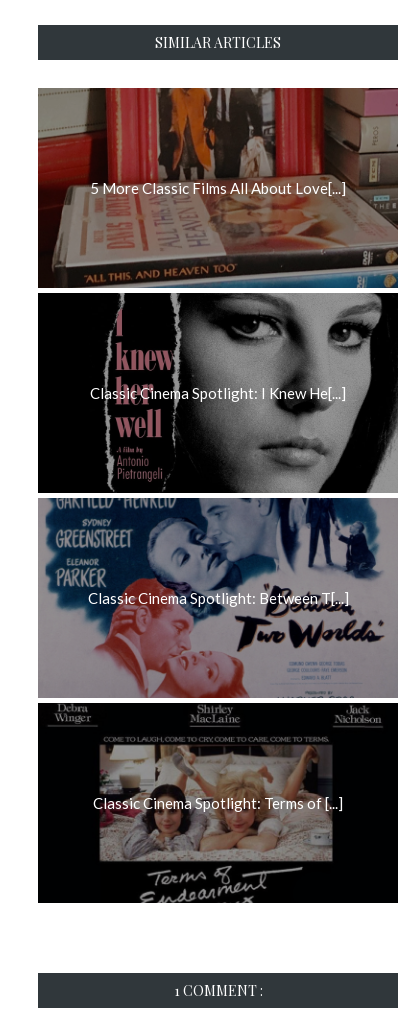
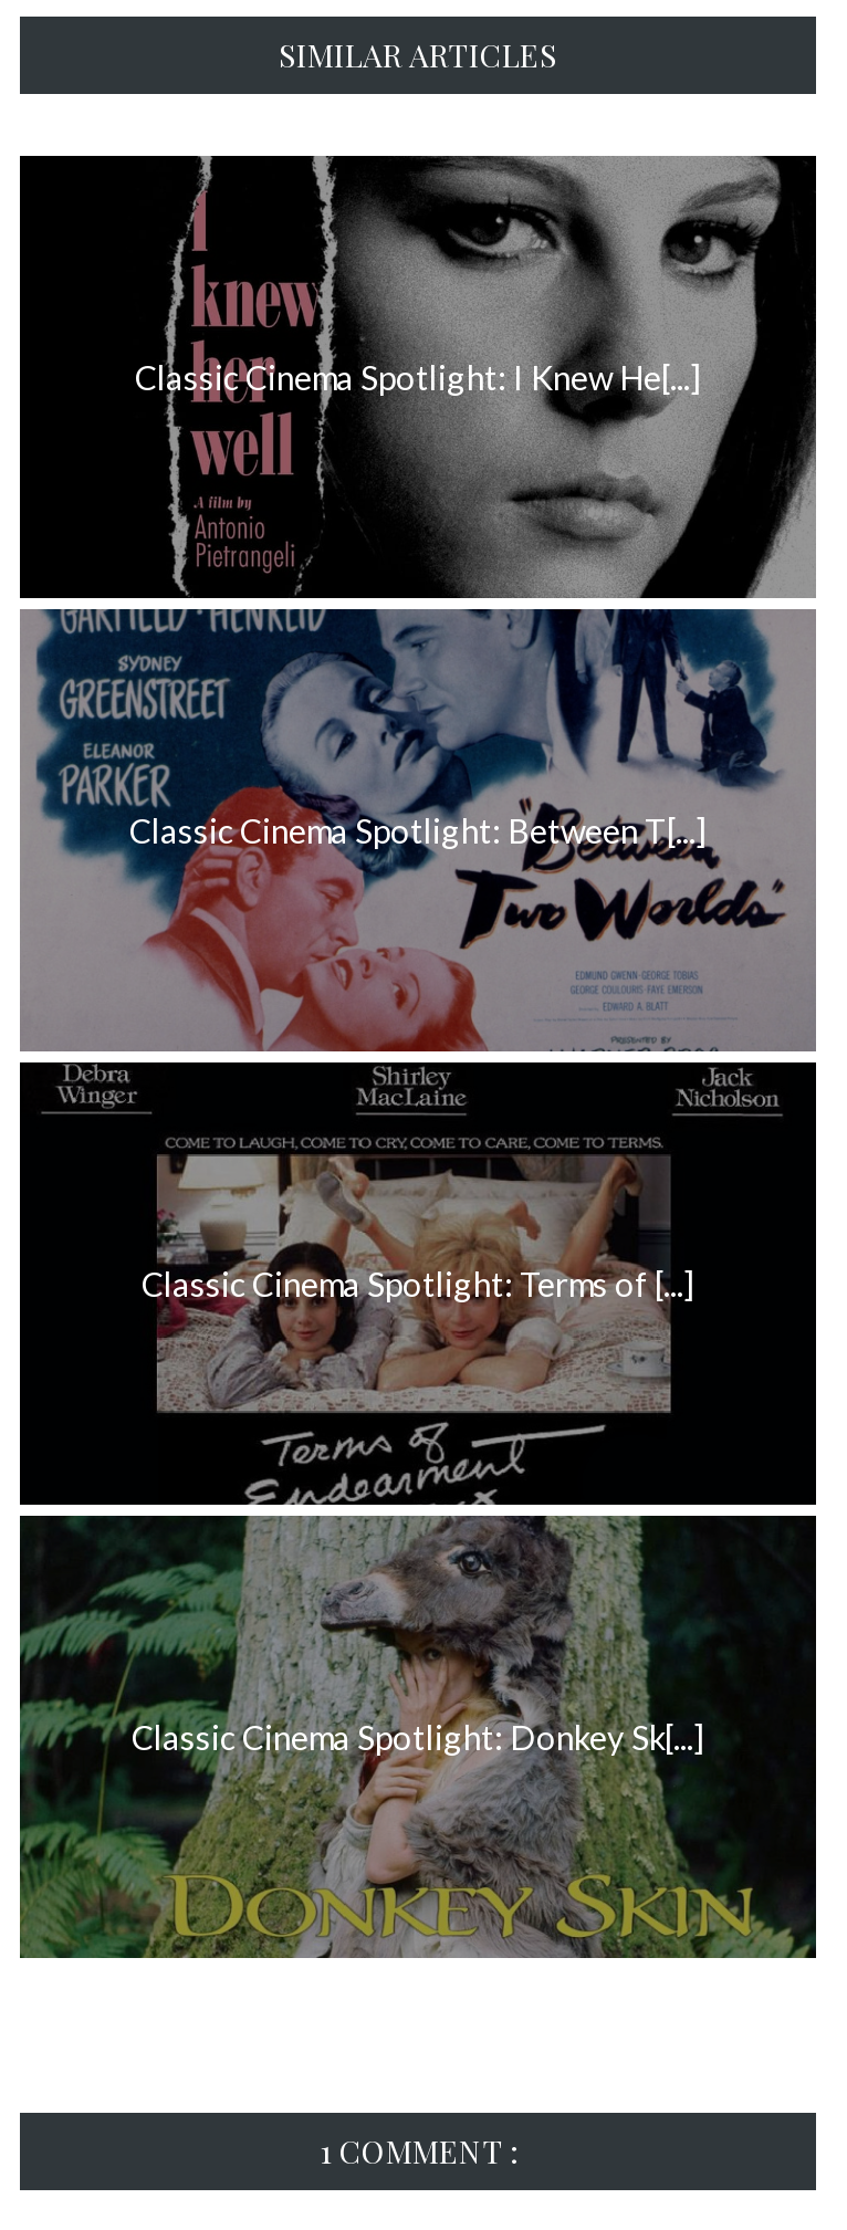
- [image]
- 5 More Classic Films All About Love[...]

moved up: [image]

moved up: [image] | Classic Cinema Spotlight: Between T[...] | Classic Cinema Spotlight: Terms of [...]

+ [image]
+ Classic Cinema Spotlight: Donkey Sk[...]
